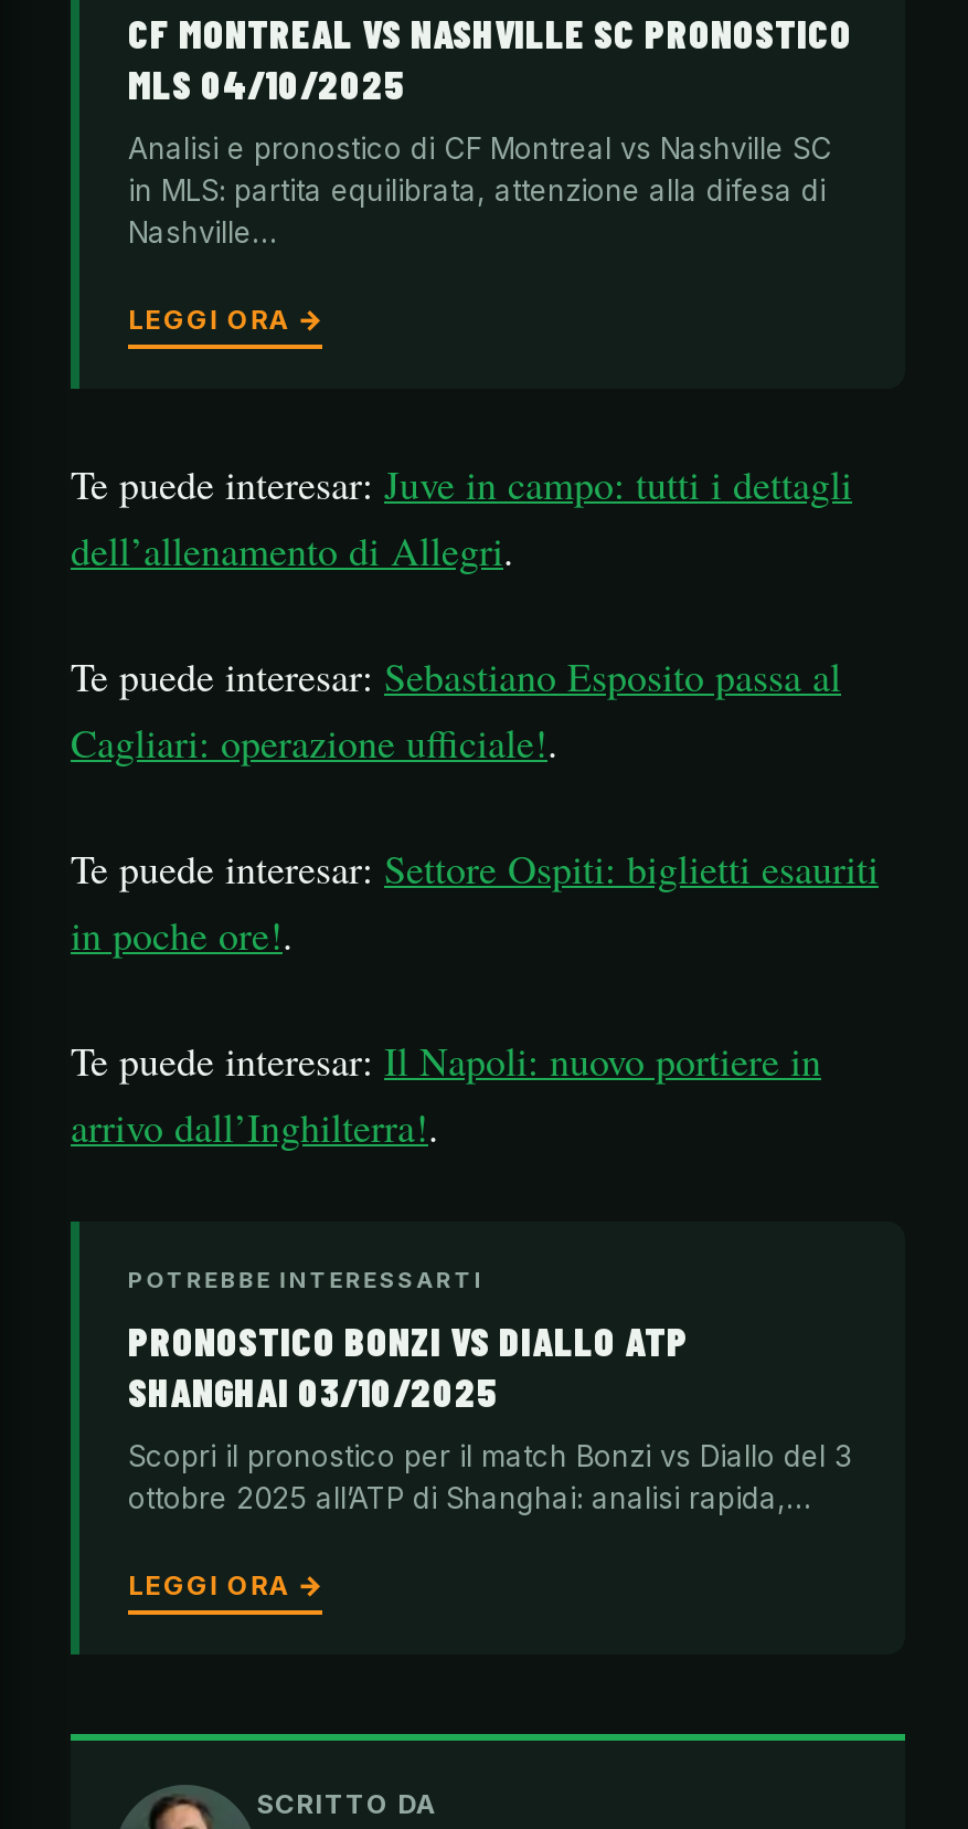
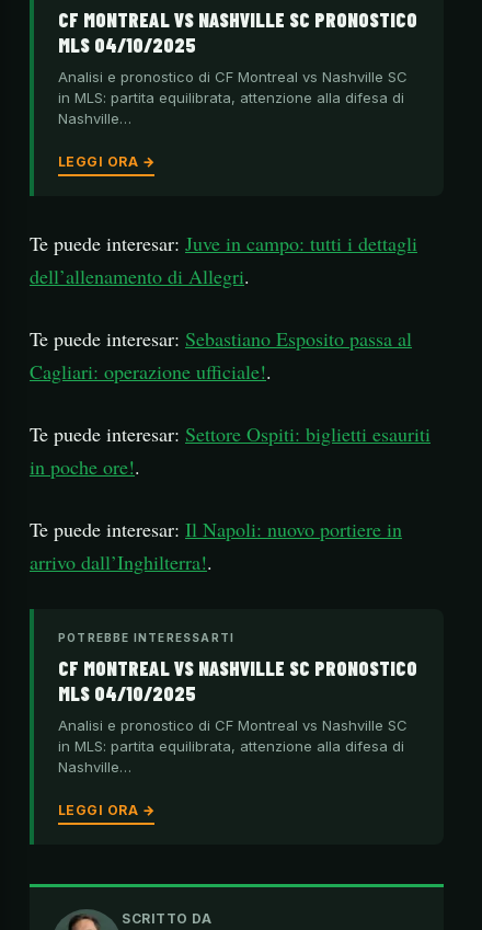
- PRONOSTICO BONZI VS DIALLO ATP
- SHANGHAI 03/10/2025
+ CF MONTREAL VS NASHVILLE SC PRONOSTICO
+ MLS 04/10/2025

- Scopri il pronostico per il match Bonzi vs Diallo del 3
- ottobre 2025 all’ATP di Shanghai: analisi rapida,…
+ Analisi e pronostico di CF Montreal vs Nashville SC
+ in MLS: partita equilibrata, attenzione alla difesa di
+ Nashville…
